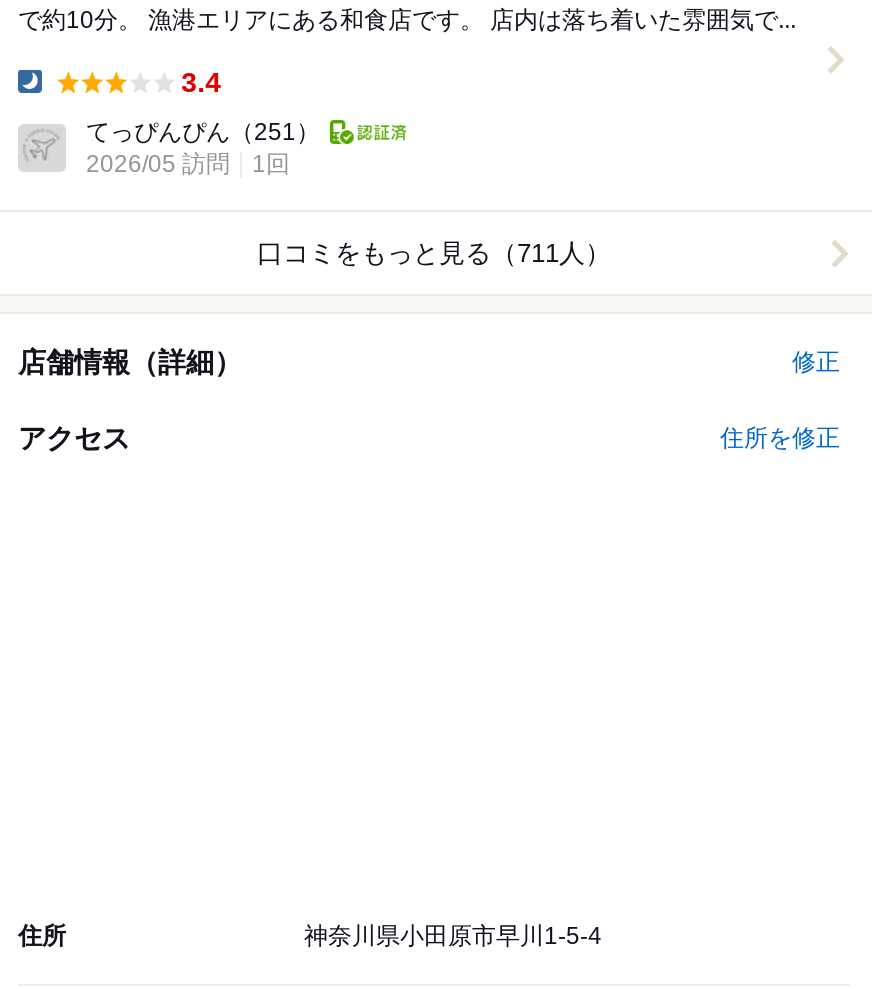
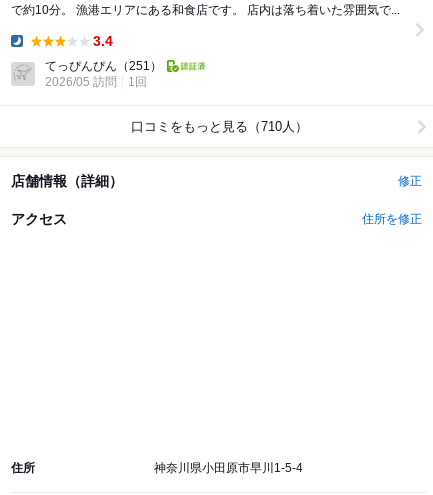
- 口コミをもっと見る（711人）
+ 口コミをもっと見る（710人）
